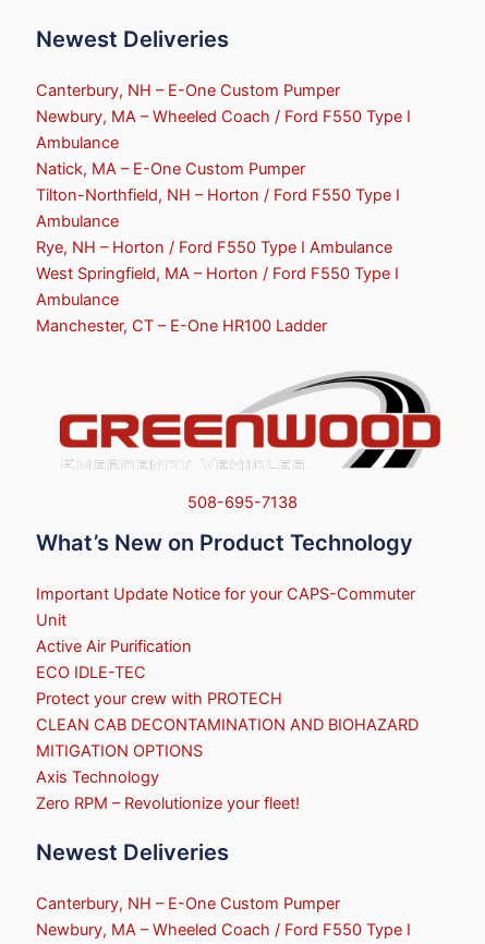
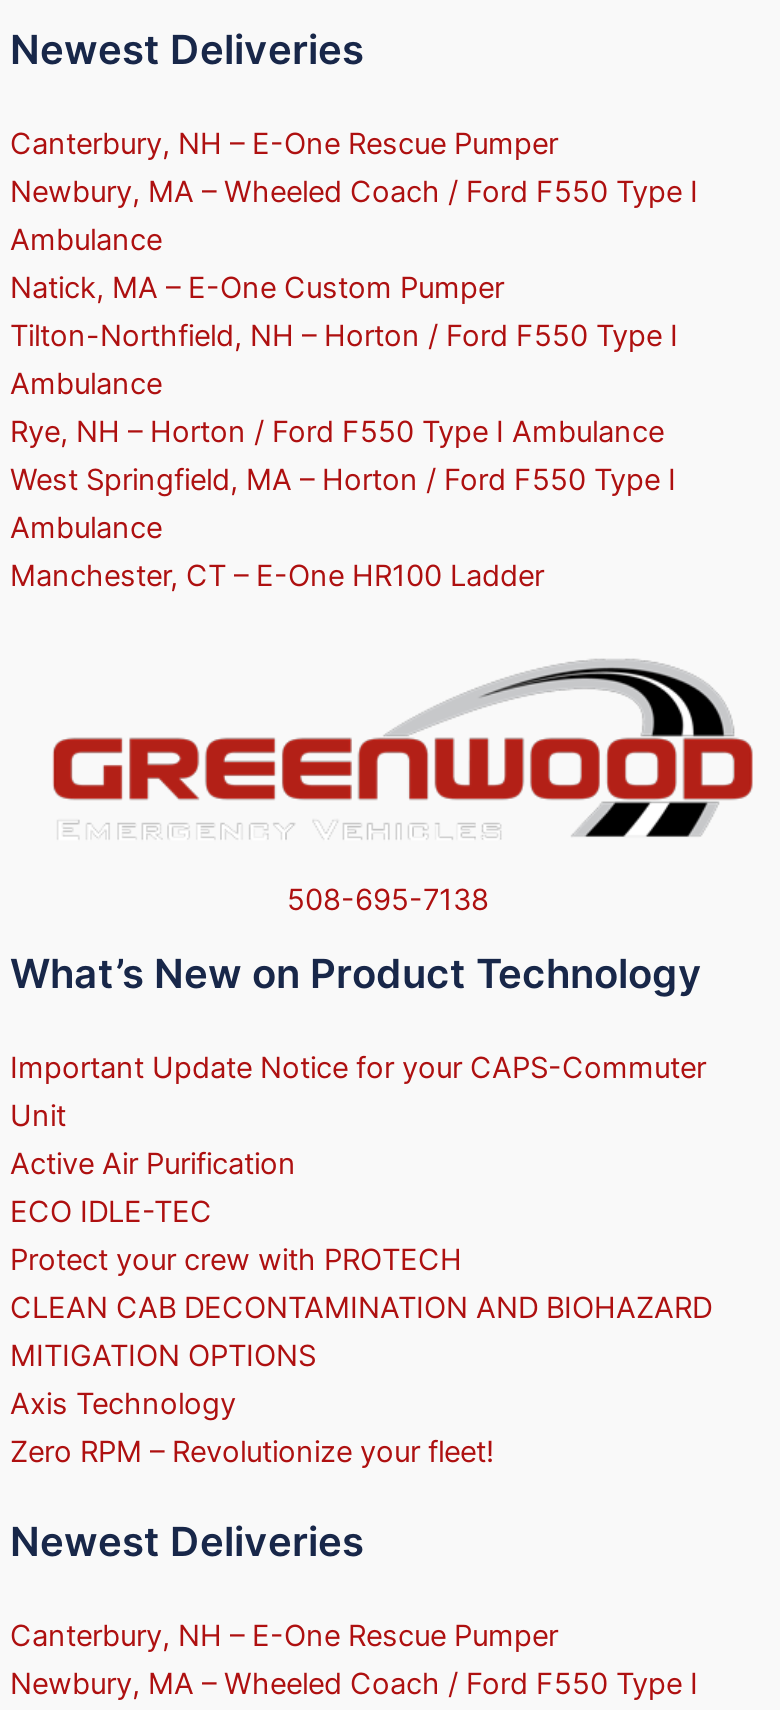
- Canterbury, NH – E-One Custom Pumper
+ Canterbury, NH – E-One Rescue Pumper

- Canterbury, NH – E-One Custom Pumper
+ Canterbury, NH – E-One Rescue Pumper
